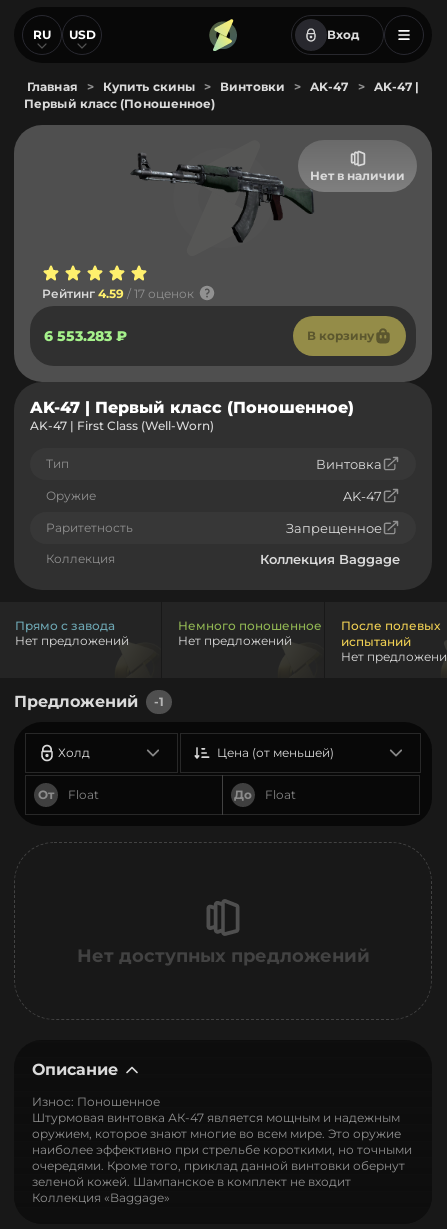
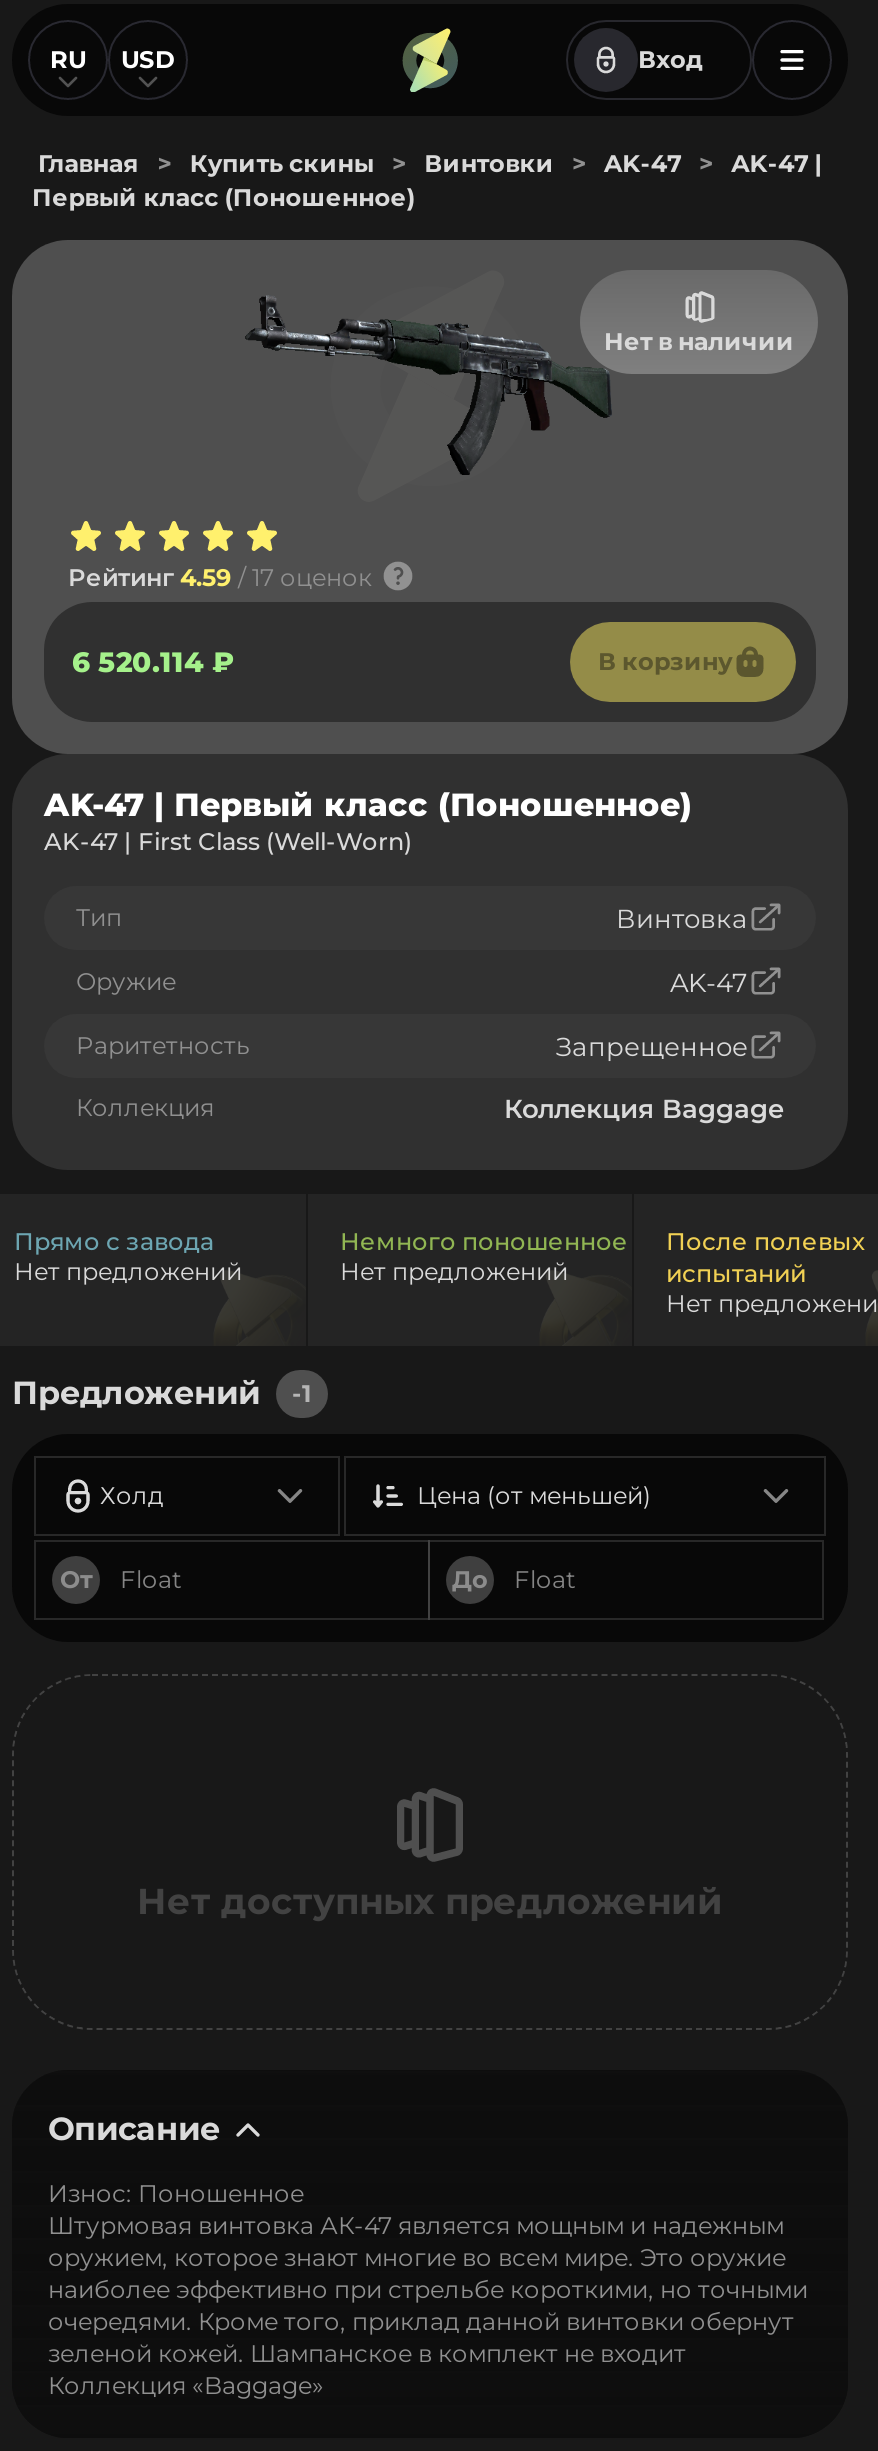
- 6 553.283 ₽
+ 6 520.114 ₽
